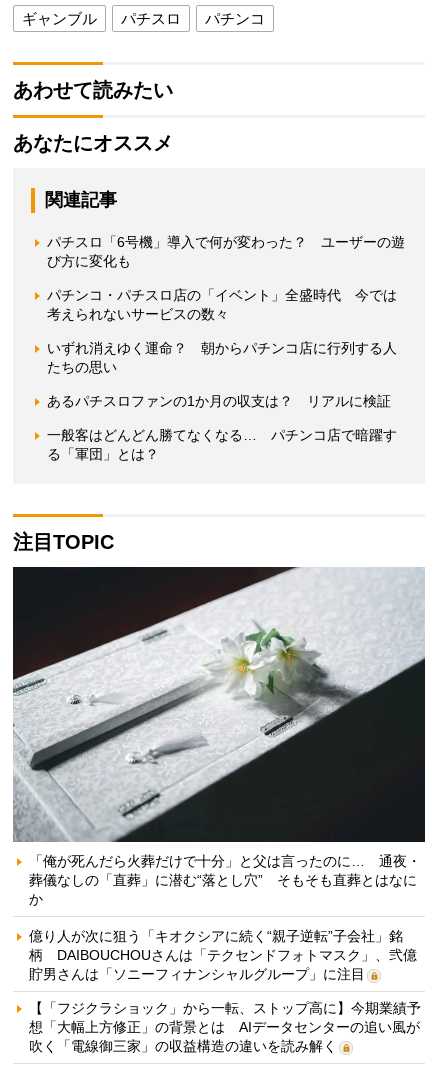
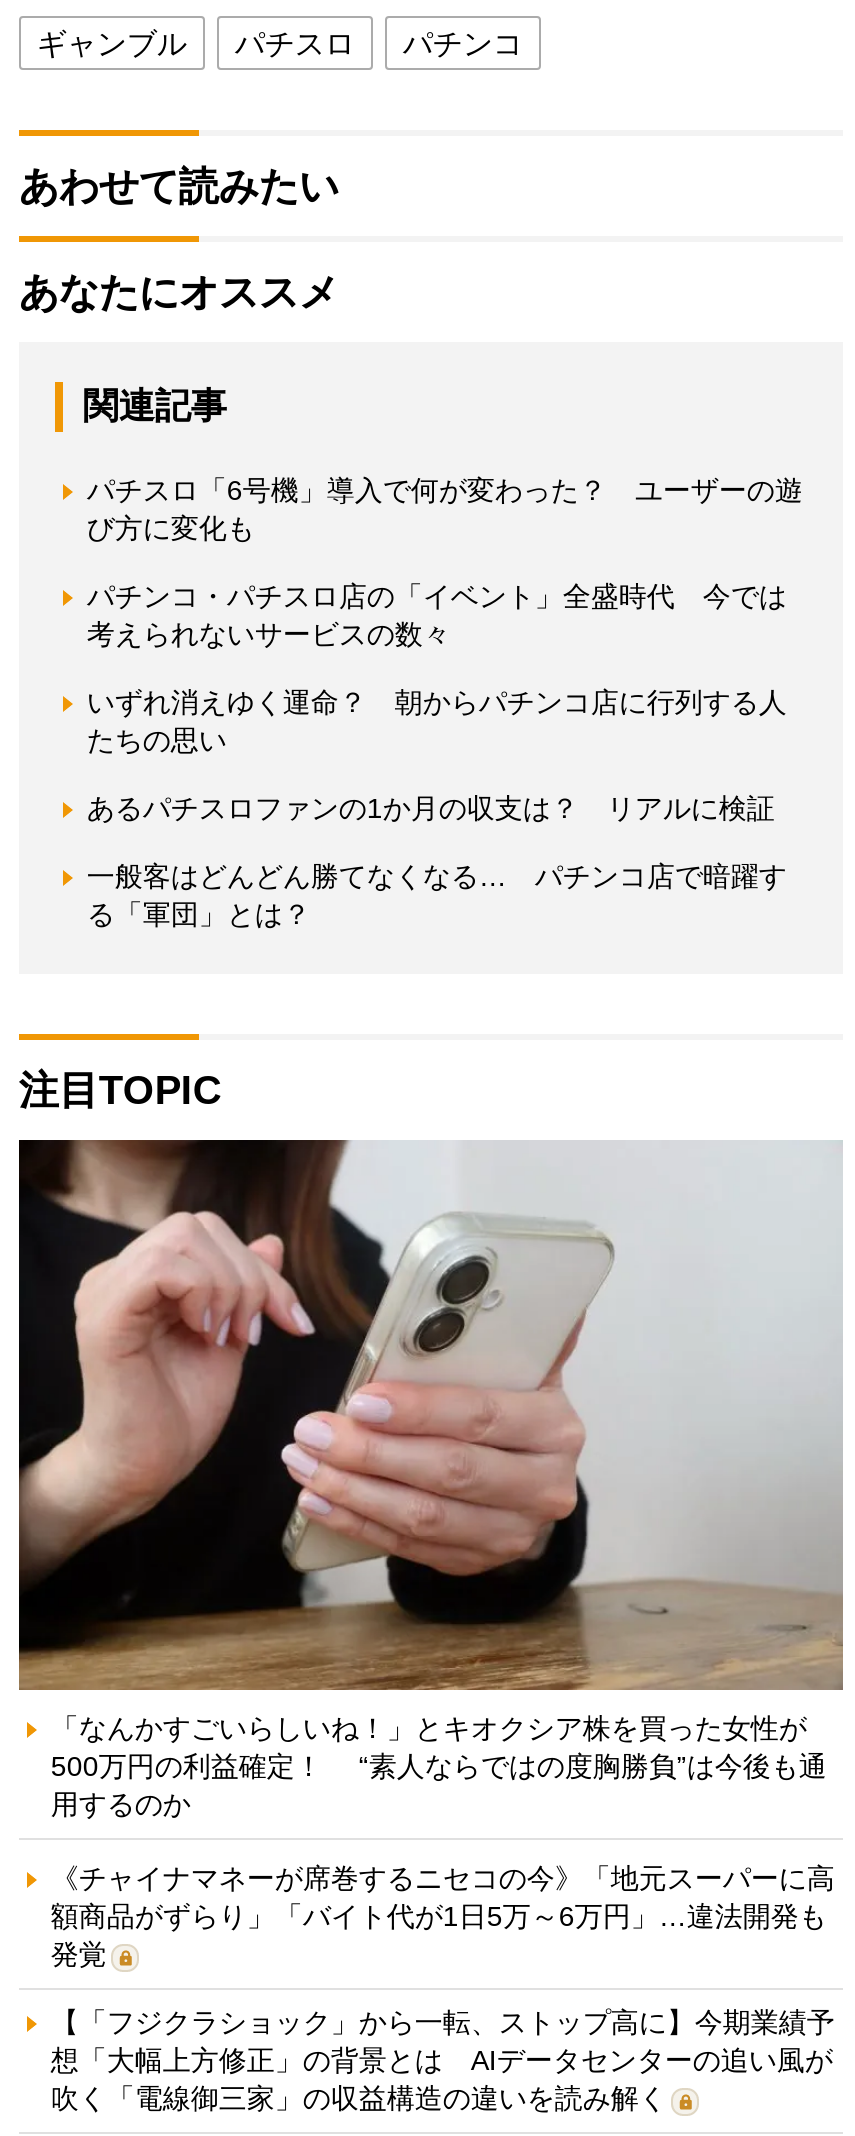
- [image]
- 「俺が死んだら火葬だけで十分」と父は言ったのに… 通夜・
- 葬儀なしの「直葬」に潜む“落とし穴” そもそも直葬とはなに
- か
+ [image]
+ 「なんかすごいらしいね！」とキオクシア株を買った女性が
+ 500万円の利益確定！ “素人ならではの度胸勝負”は今後も通
+ 用するのか

- 億り人が次に狙う「キオクシアに続く“親子逆転”子会社」銘
- 柄 DAIBOUCHOUさんは「テクセンドフォトマスク」、弐億
- 貯男さんは「ソニーフィナンシャルグループ」に注目
+ 《チャイナマネーが席巻するニセコの今》「地元スーパーに高
+ 額商品がずらり」「バイト代が1日5万～6万円」…違法開発も
+ 発覚
